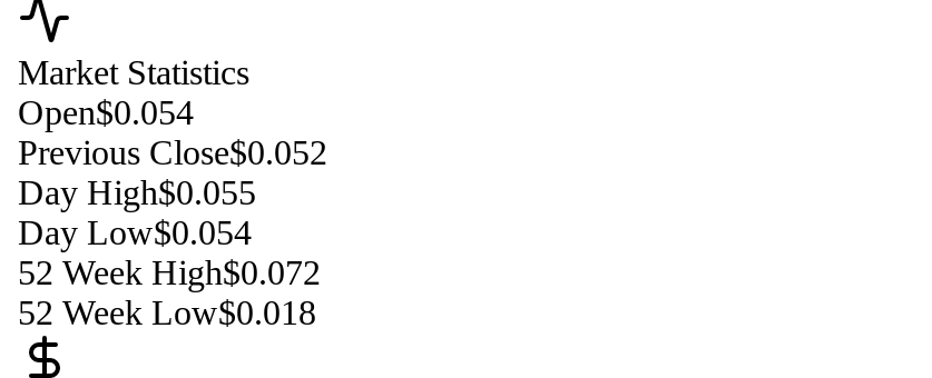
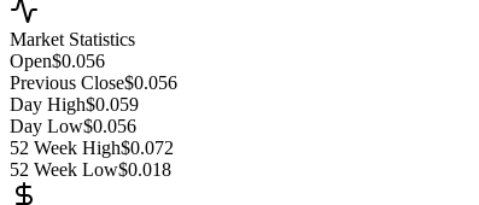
- Open$0.054
+ Open$0.056

- Previous Close$0.052
+ Previous Close$0.056

- Day High$0.055
+ Day High$0.059

- Day Low$0.054
+ Day Low$0.056
